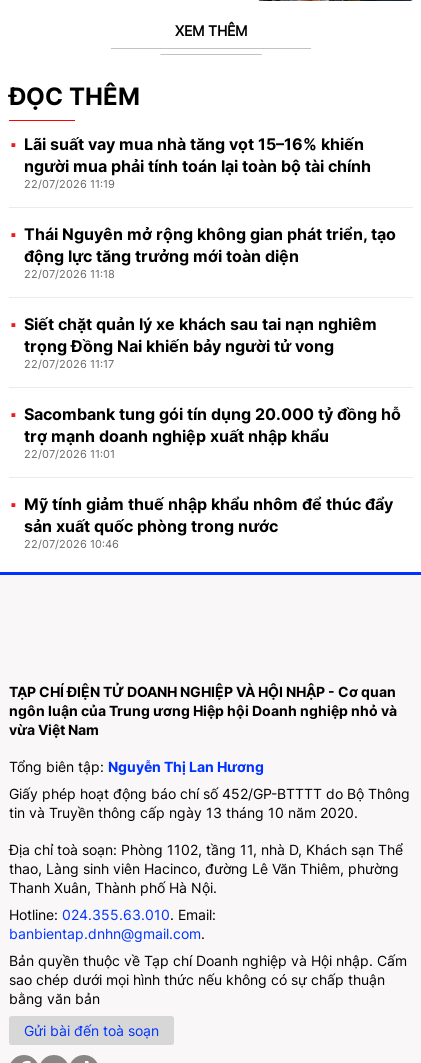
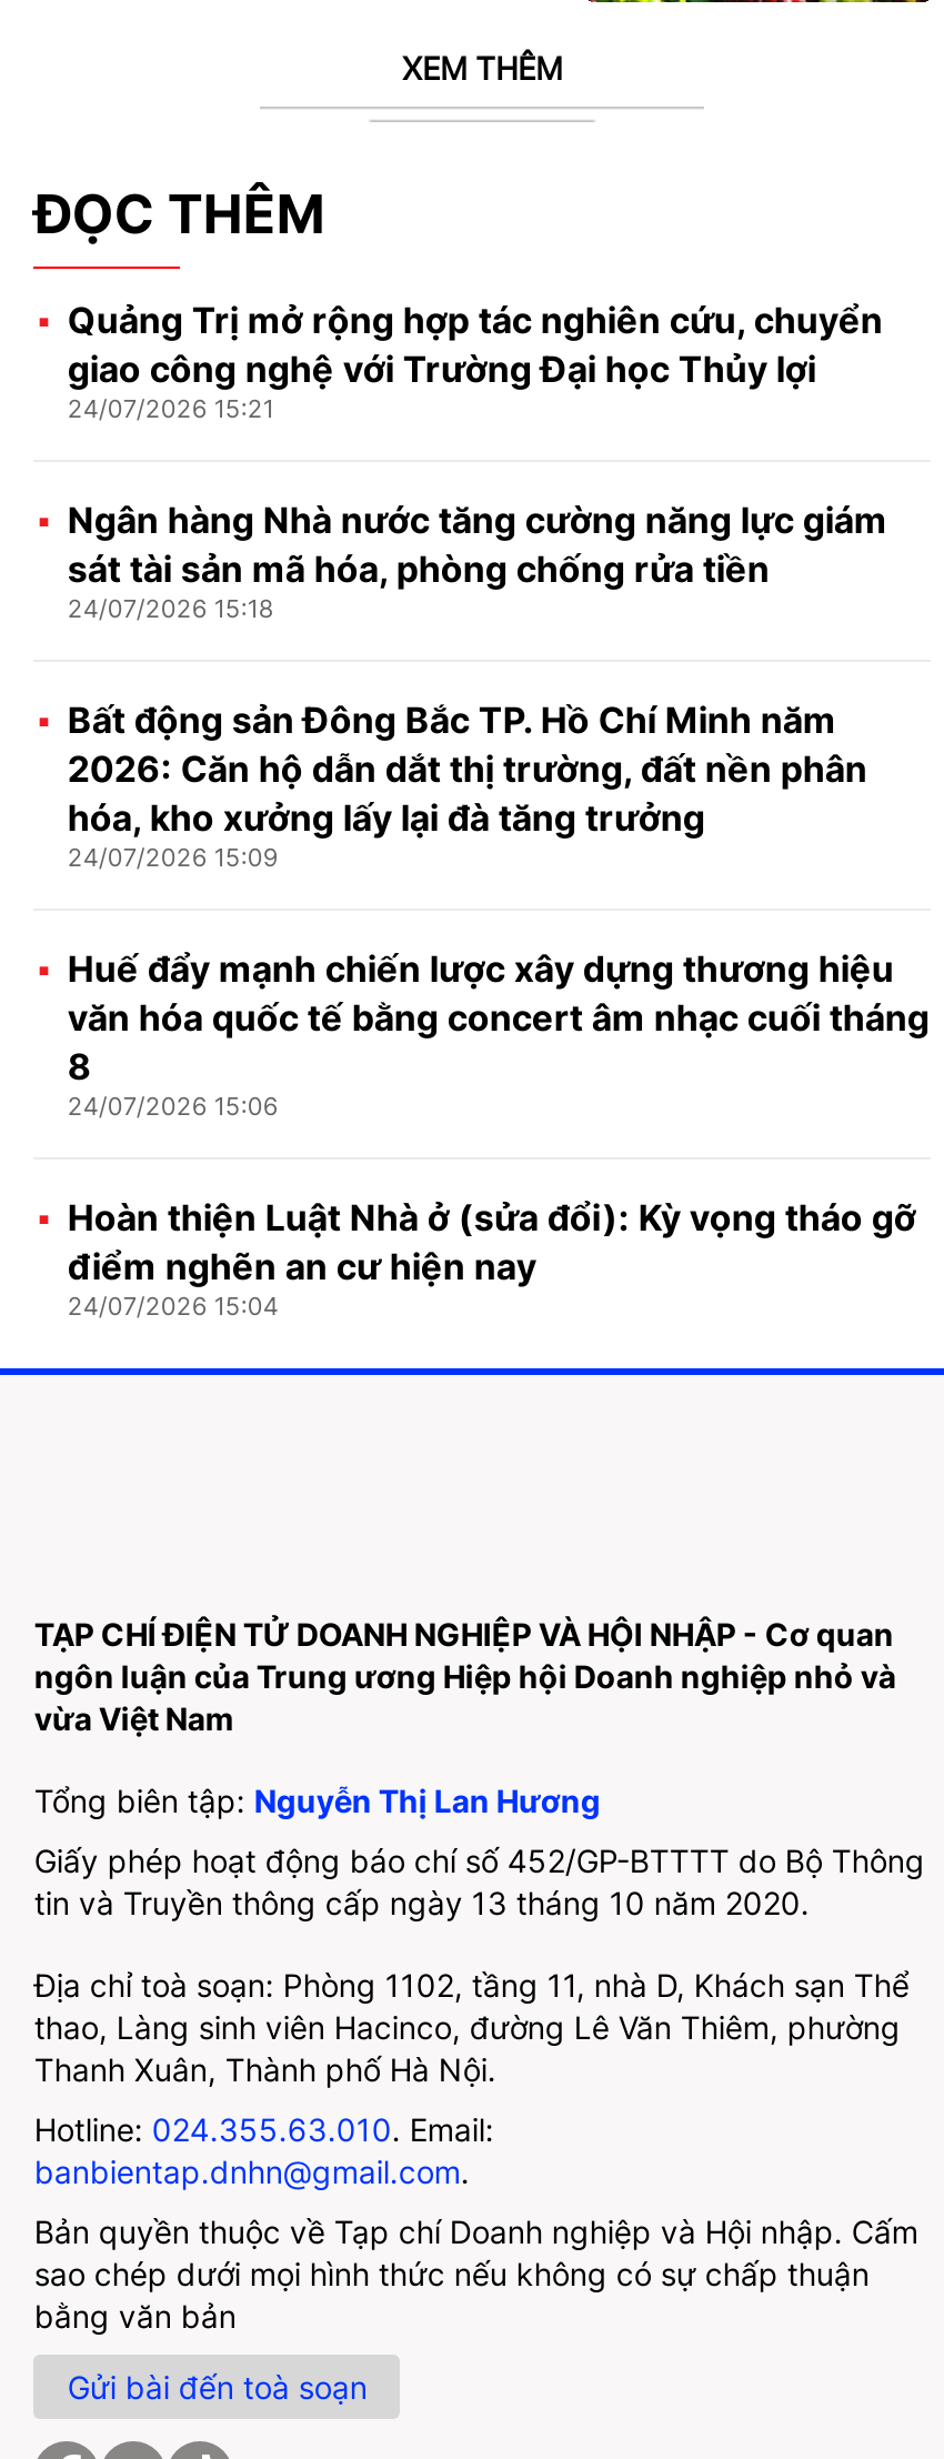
- Lãi suất vay mua nhà tăng vọt 15–16% khiến
- người mua phải tính toán lại toàn bộ tài chính
- 22/07/2026 11:19
+ Quảng Trị mở rộng hợp tác nghiên cứu, chuyển
+ giao công nghệ với Trường Đại học Thủy lợi
+ 24/07/2026 15:21

- Thái Nguyên mở rộng không gian phát triển, tạo
- động lực tăng trưởng mới toàn diện
- 22/07/2026 11:18
+ Ngân hàng Nhà nước tăng cường năng lực giám
+ sát tài sản mã hóa, phòng chống rửa tiền
+ 24/07/2026 15:18

- Siết chặt quản lý xe khách sau tai nạn nghiêm
- trọng Đồng Nai khiến bảy người tử vong
- 22/07/2026 11:17
+ Bất động sản Đông Bắc TP. Hồ Chí Minh năm
+ 2026: Căn hộ dẫn dắt thị trường, đất nền phân
+ hóa, kho xưởng lấy lại đà tăng trưởng
+ 24/07/2026 15:09

- Sacombank tung gói tín dụng 20.000 tỷ đồng hỗ
- trợ mạnh doanh nghiệp xuất nhập khẩu
- 22/07/2026 11:01
+ Huế đẩy mạnh chiến lược xây dựng thương hiệu
+ văn hóa quốc tế bằng concert âm nhạc cuối tháng
+ 8
+ 24/07/2026 15:06

- Mỹ tính giảm thuế nhập khẩu nhôm để thúc đẩy
- sản xuất quốc phòng trong nước
- 22/07/2026 10:46
+ Hoàn thiện Luật Nhà ở (sửa đổi): Kỳ vọng tháo gỡ
+ điểm nghẽn an cư hiện nay
+ 24/07/2026 15:04
